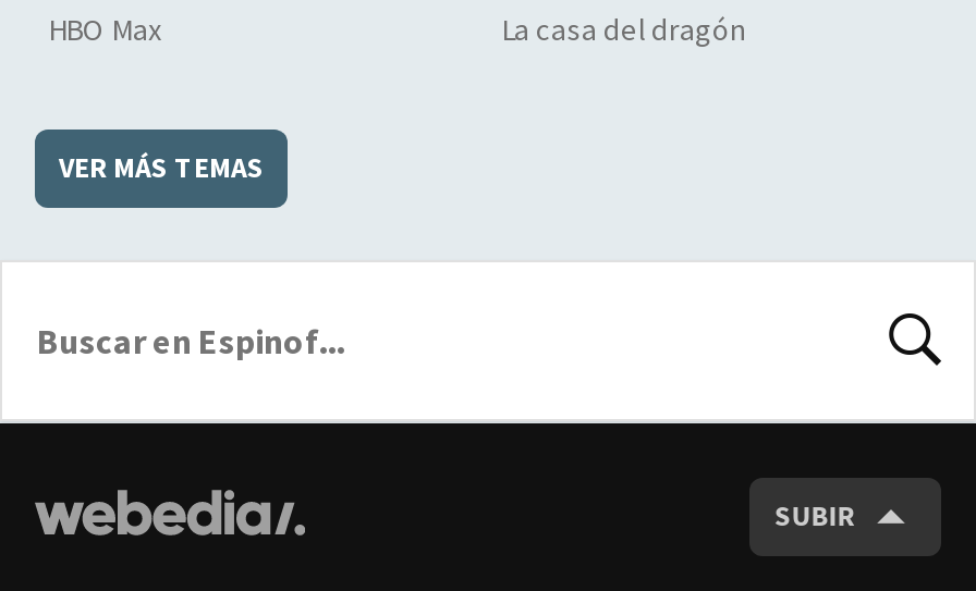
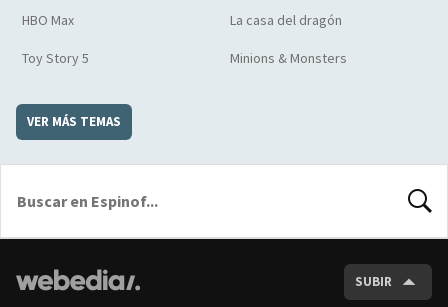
+ Toy Story 5
+ Minions & Monsters
